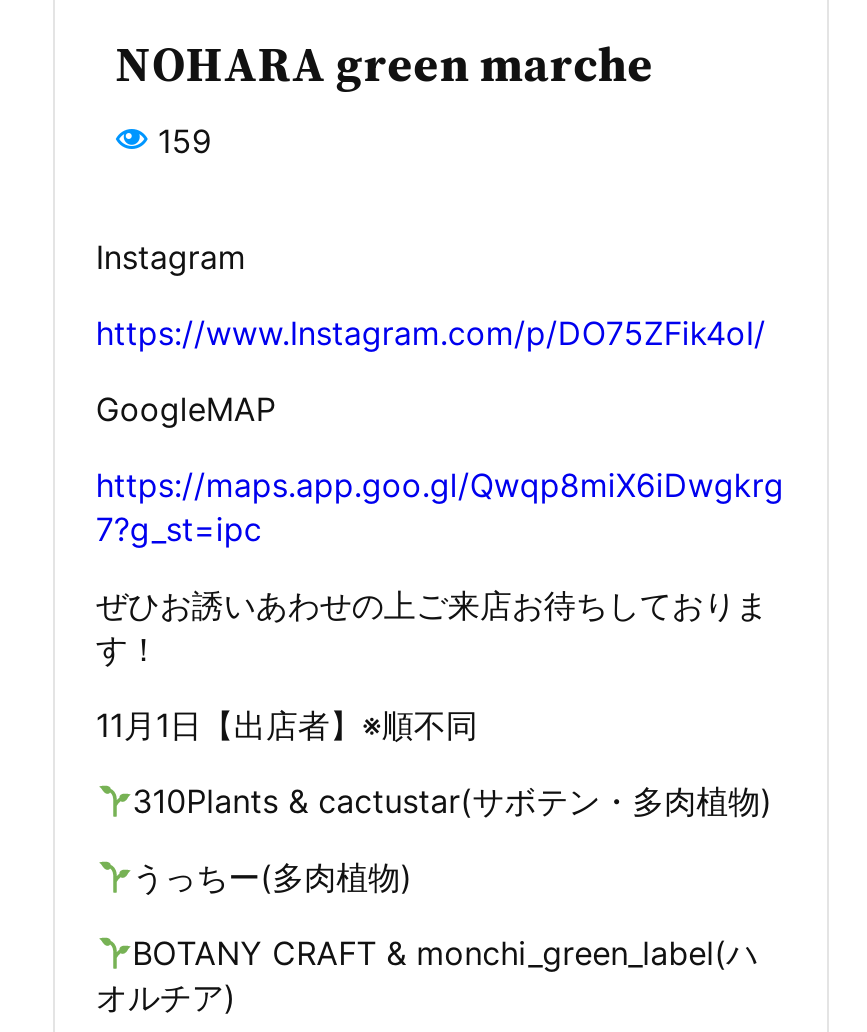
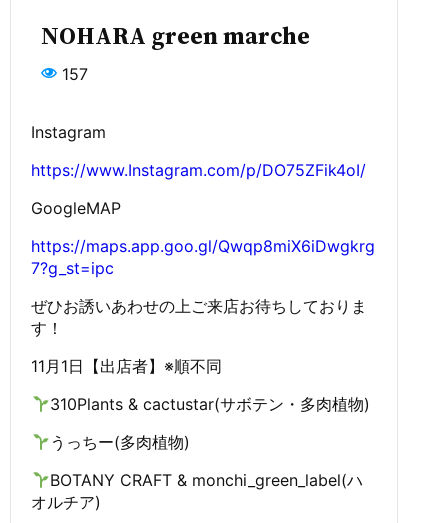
- 159
+ 157
